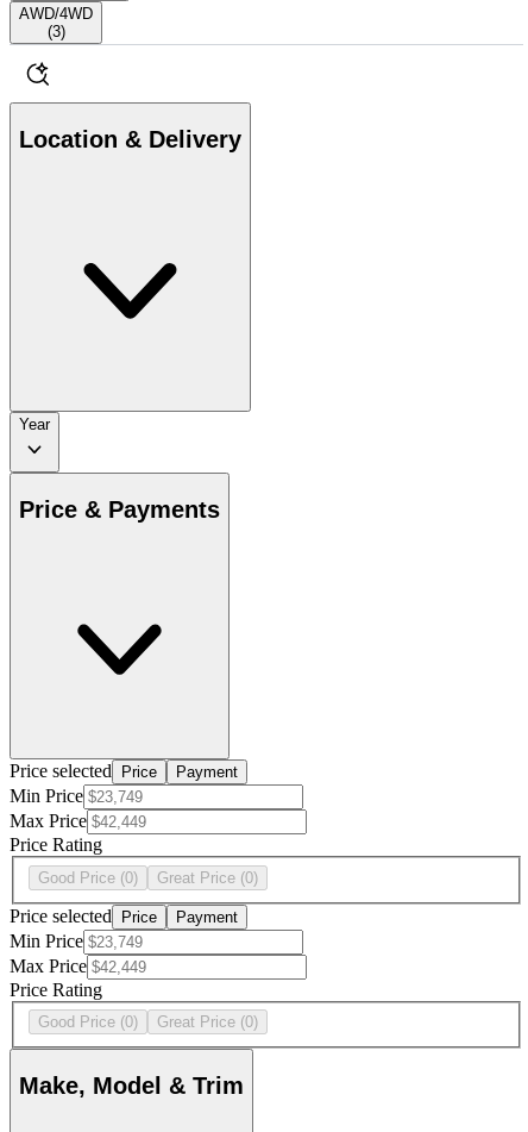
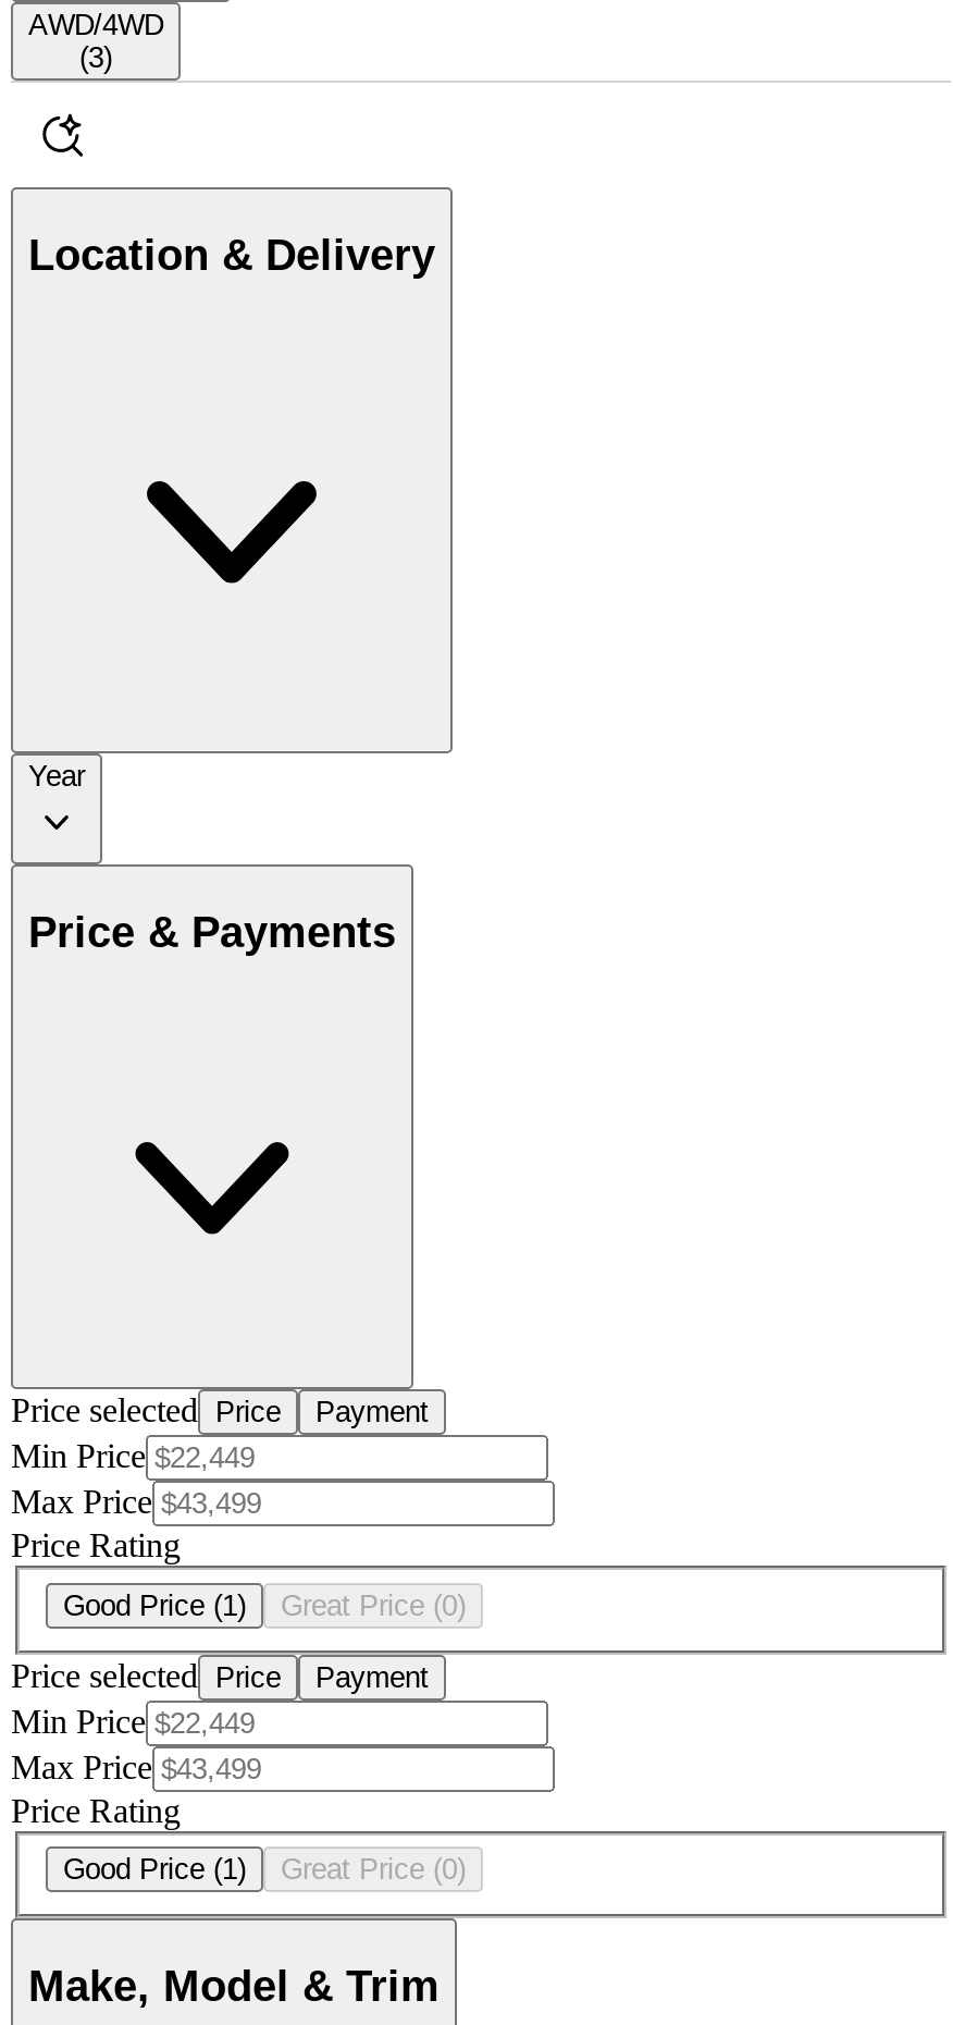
- Good Price (0) Great Price (0)
+ Good Price (1) Great Price (0)

- Good Price (0) Great Price (0)
+ Good Price (1) Great Price (0)
